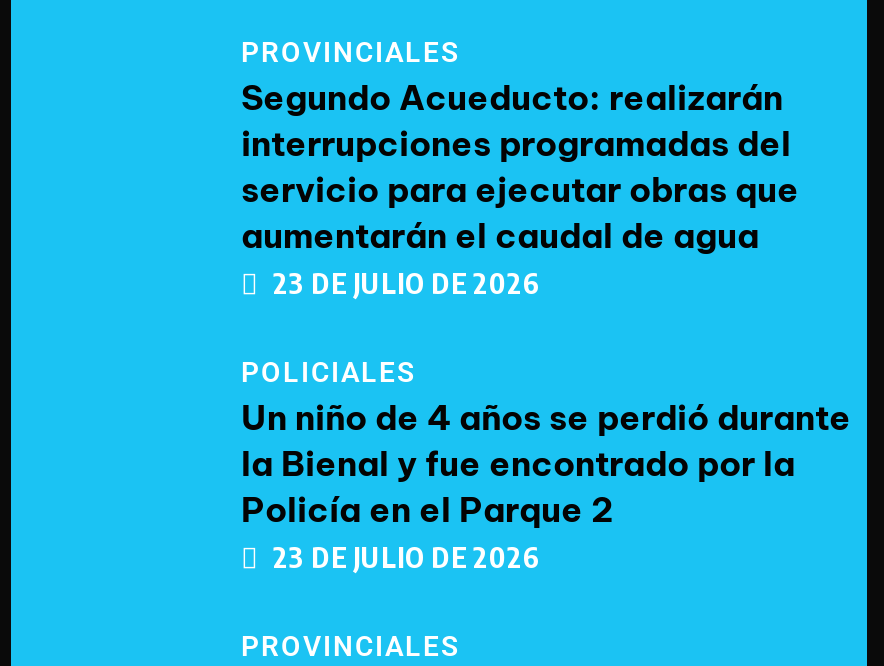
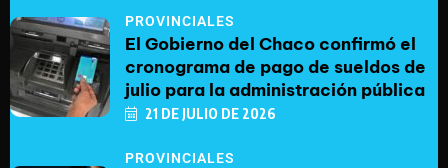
+ [image]

- Segundo Acueducto: realizarán
- interrupciones programadas del
- servicio para ejecutar obras que
- aumentarán el caudal de agua
- 23 DE JULIO DE 2026
- POLICIALES
- Un niño de 4 años se perdió durante
- la Bienal y fue encontrado por la
- Policía en el Parque 2
- 23 DE JULIO DE 2026
+ El Gobierno del Chaco confirmó el
+ cronograma de pago de sueldos de
+ julio para la administración pública
+ 21 DE JULIO DE 2026
